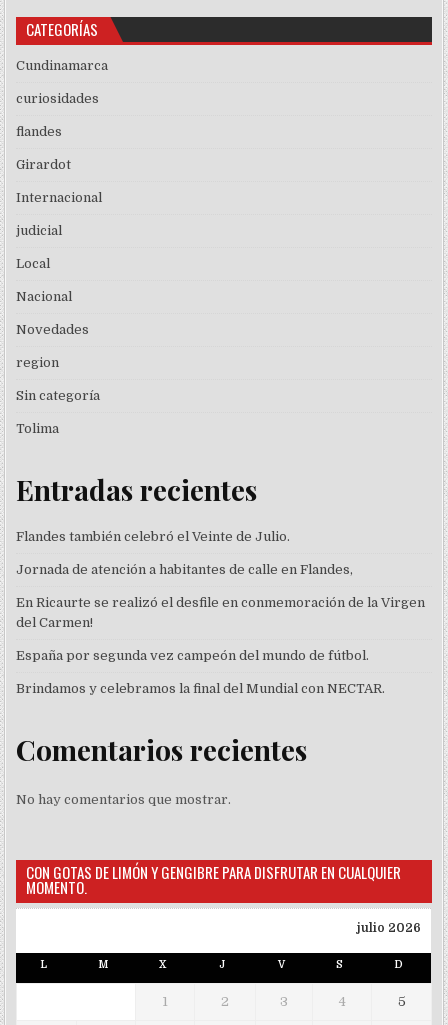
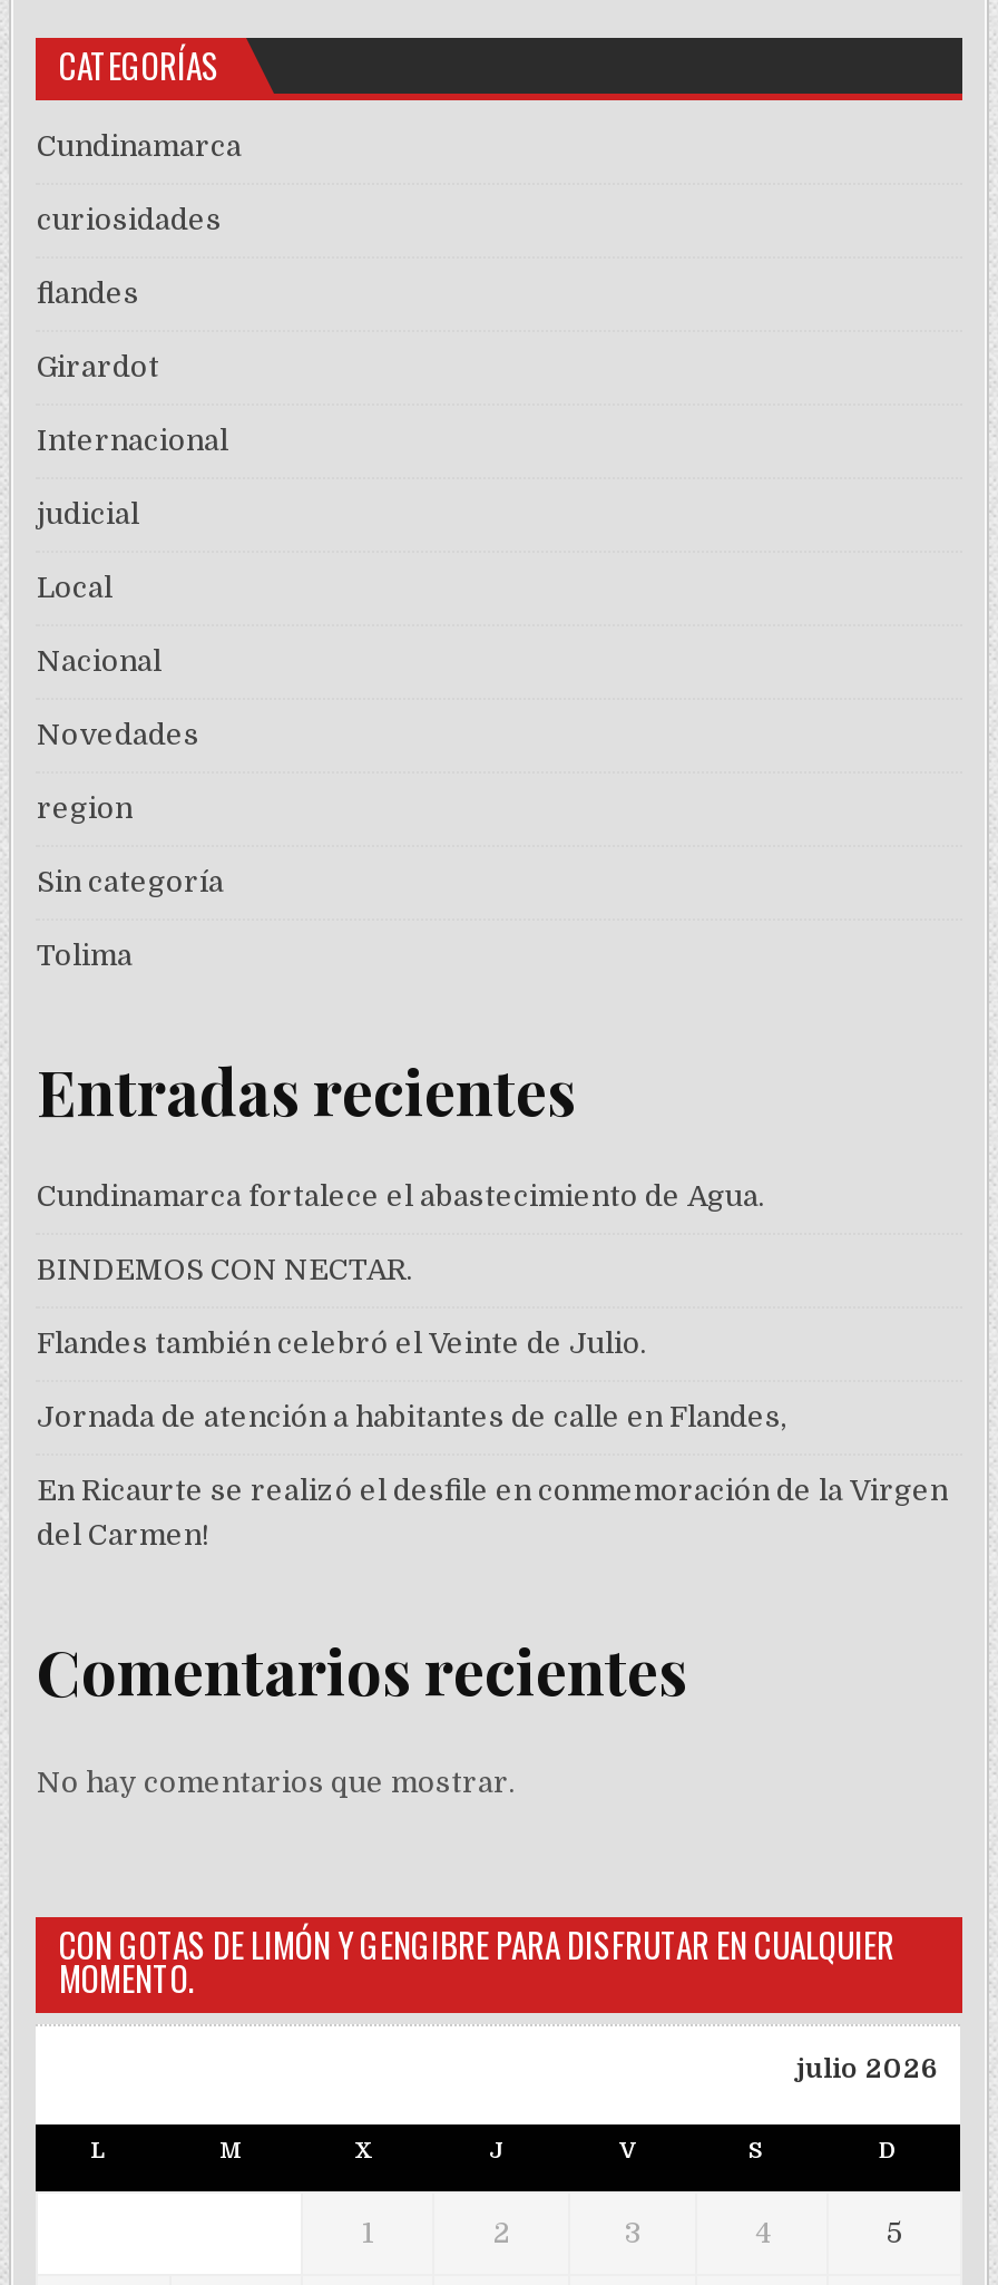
+ Cundinamarca fortalece el abastecimiento de Agua.
+ BINDEMOS CON NECTAR.

moved down: Flandes también celebró el Veinte de Julio. | Jornada de atención a habitantes de calle en Flandes, | En Ricaurte se realizó el desfile en conmemoración de la Virgen | del Carmen!

- España por segunda vez campeón del mundo de fútbol.
- Brindamos y celebramos la final del Mundial con NECTAR.
